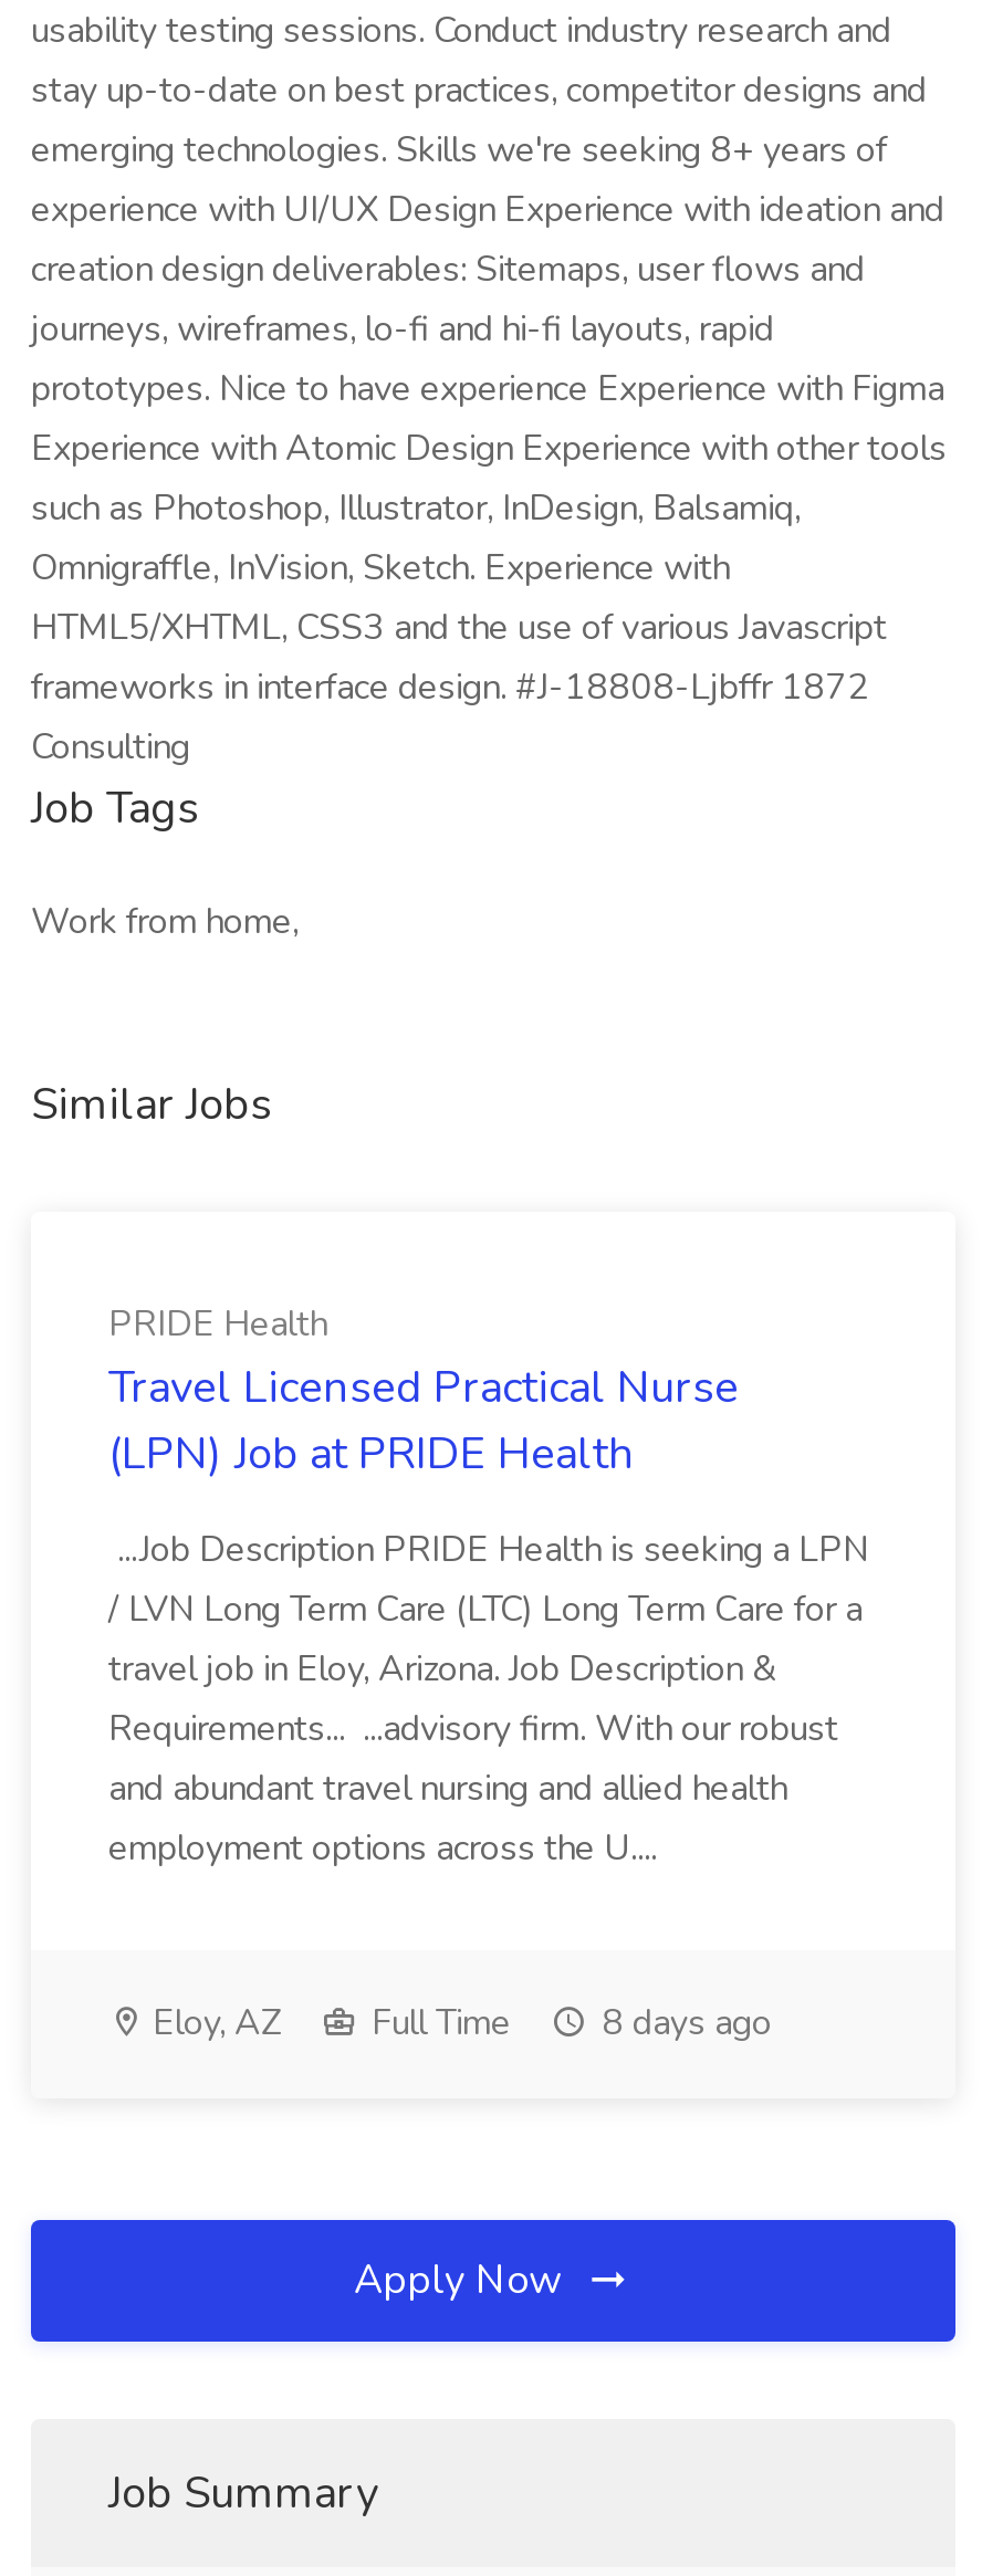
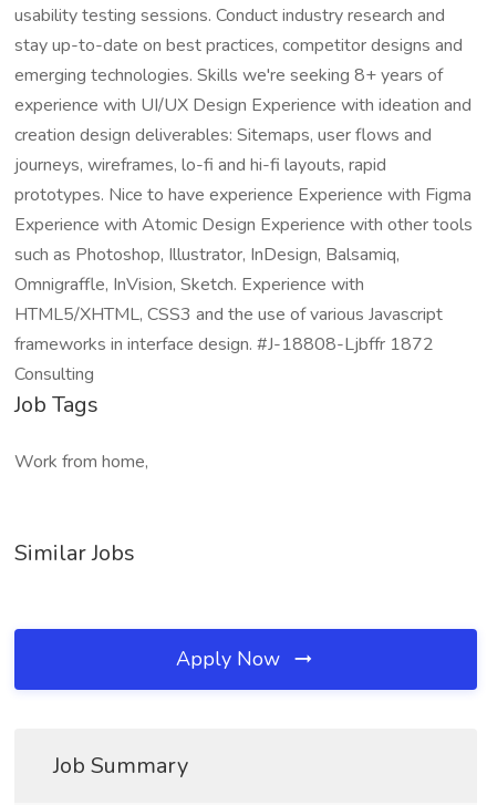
- PRIDE Health
- Travel Licensed Practical Nurse
- (LPN) Job at PRIDE Health
- ...Job Description PRIDE Health is seeking a LPN
- / LVN Long Term Care (LTC) Long Term Care for a
- travel job in Eloy, Arizona. Job Description &
- Requirements... ...advisory firm. With our robust
- and abundant travel nursing and allied health
- employment options across the U....

- Eloy, AZ
- Full Time
- 8 days ago
